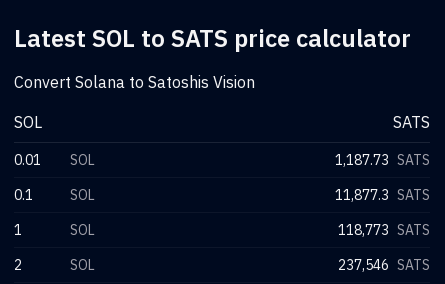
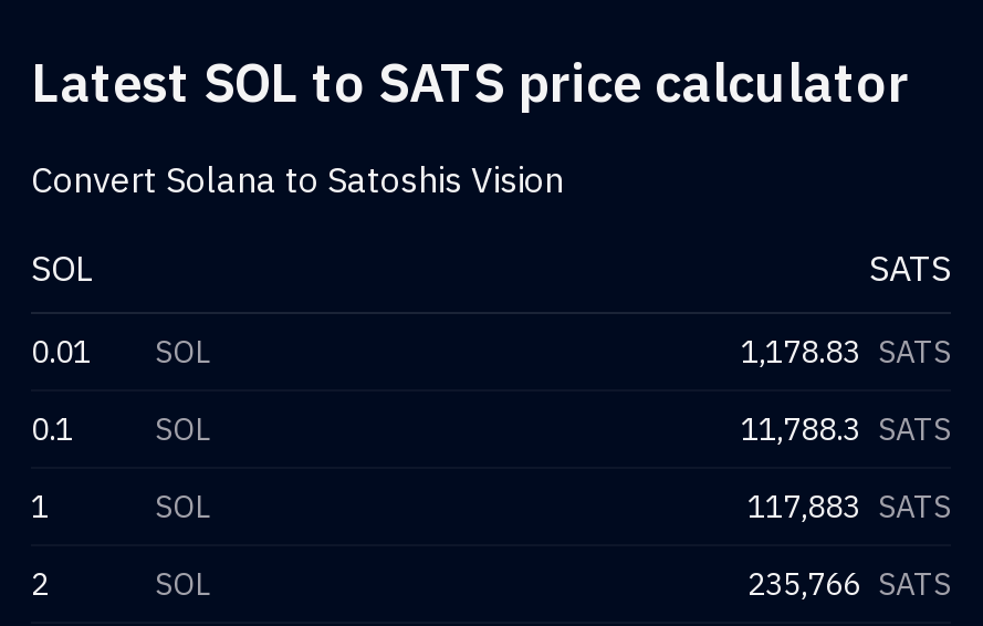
- 1,187.73 SATS
+ 1,178.83 SATS

- 11,877.3 SATS
+ 11,788.3 SATS

- 118,773 SATS
+ 117,883 SATS

- 237,546 SATS
+ 235,766 SATS
